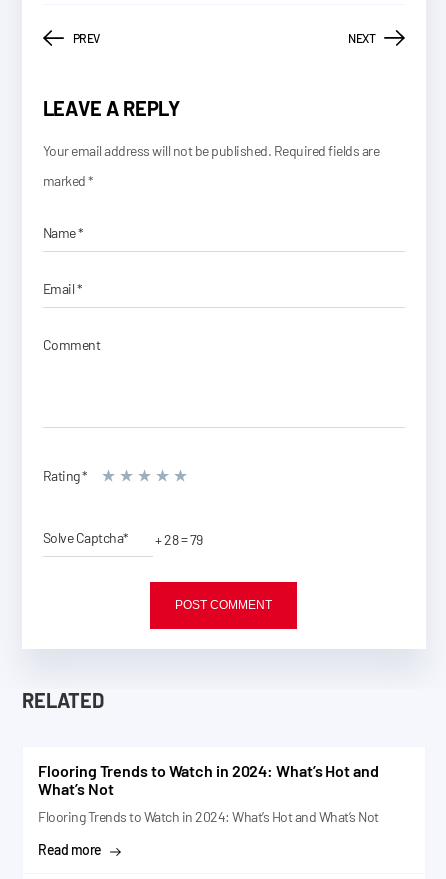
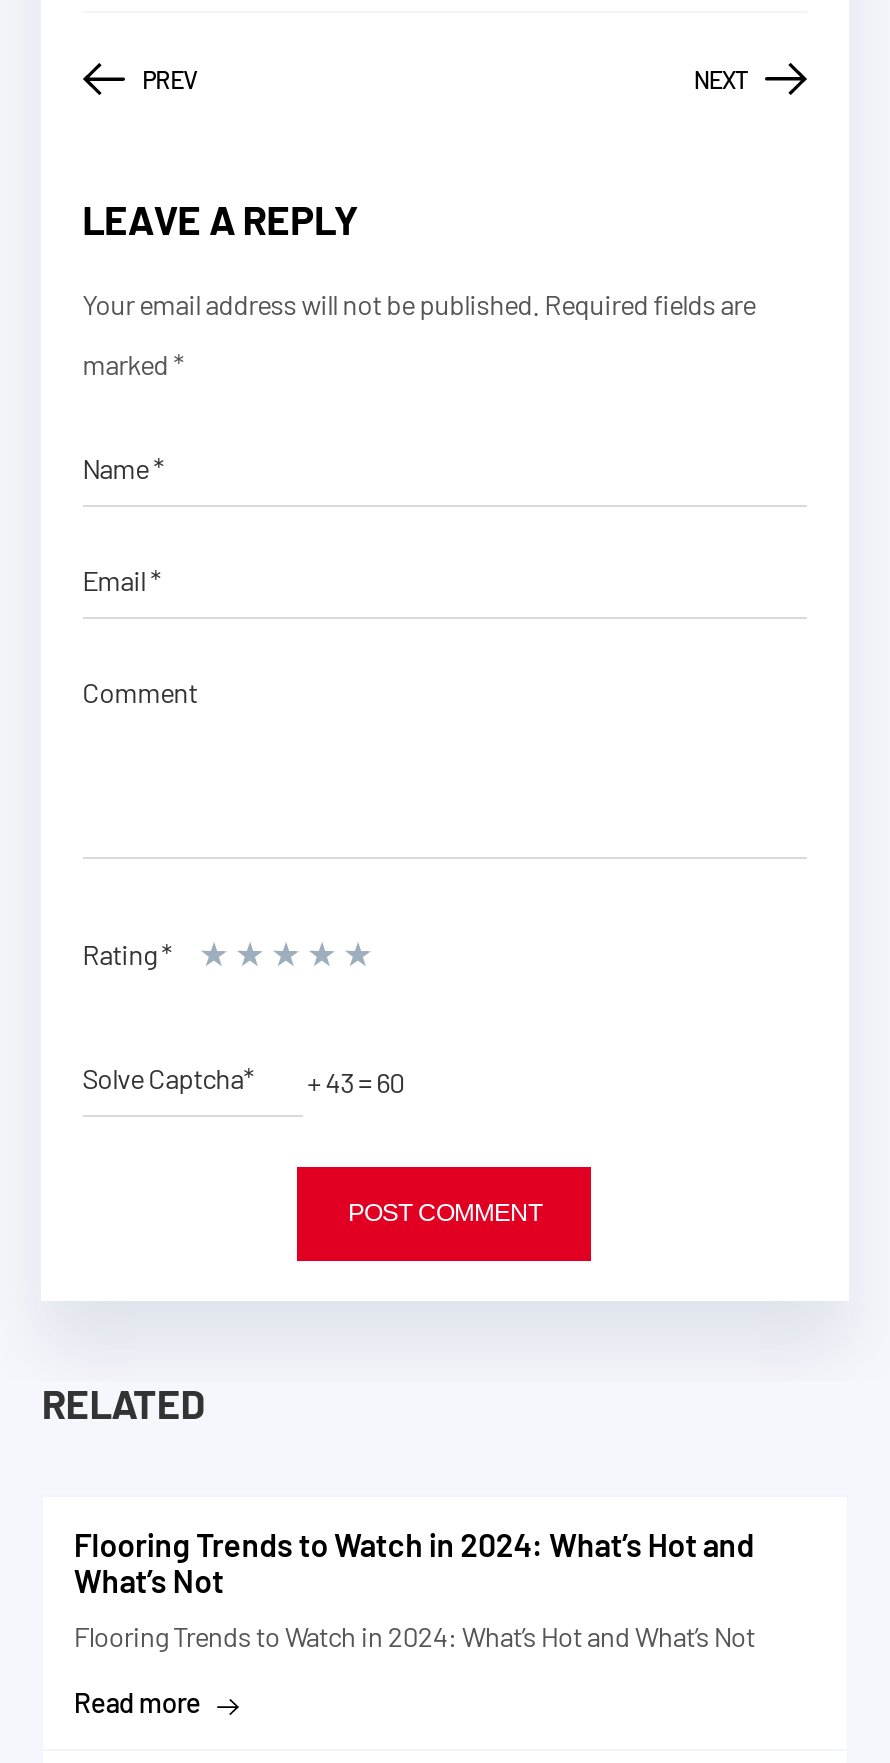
- Solve Captcha* + 28 = 79
+ Solve Captcha* + 43 = 60
